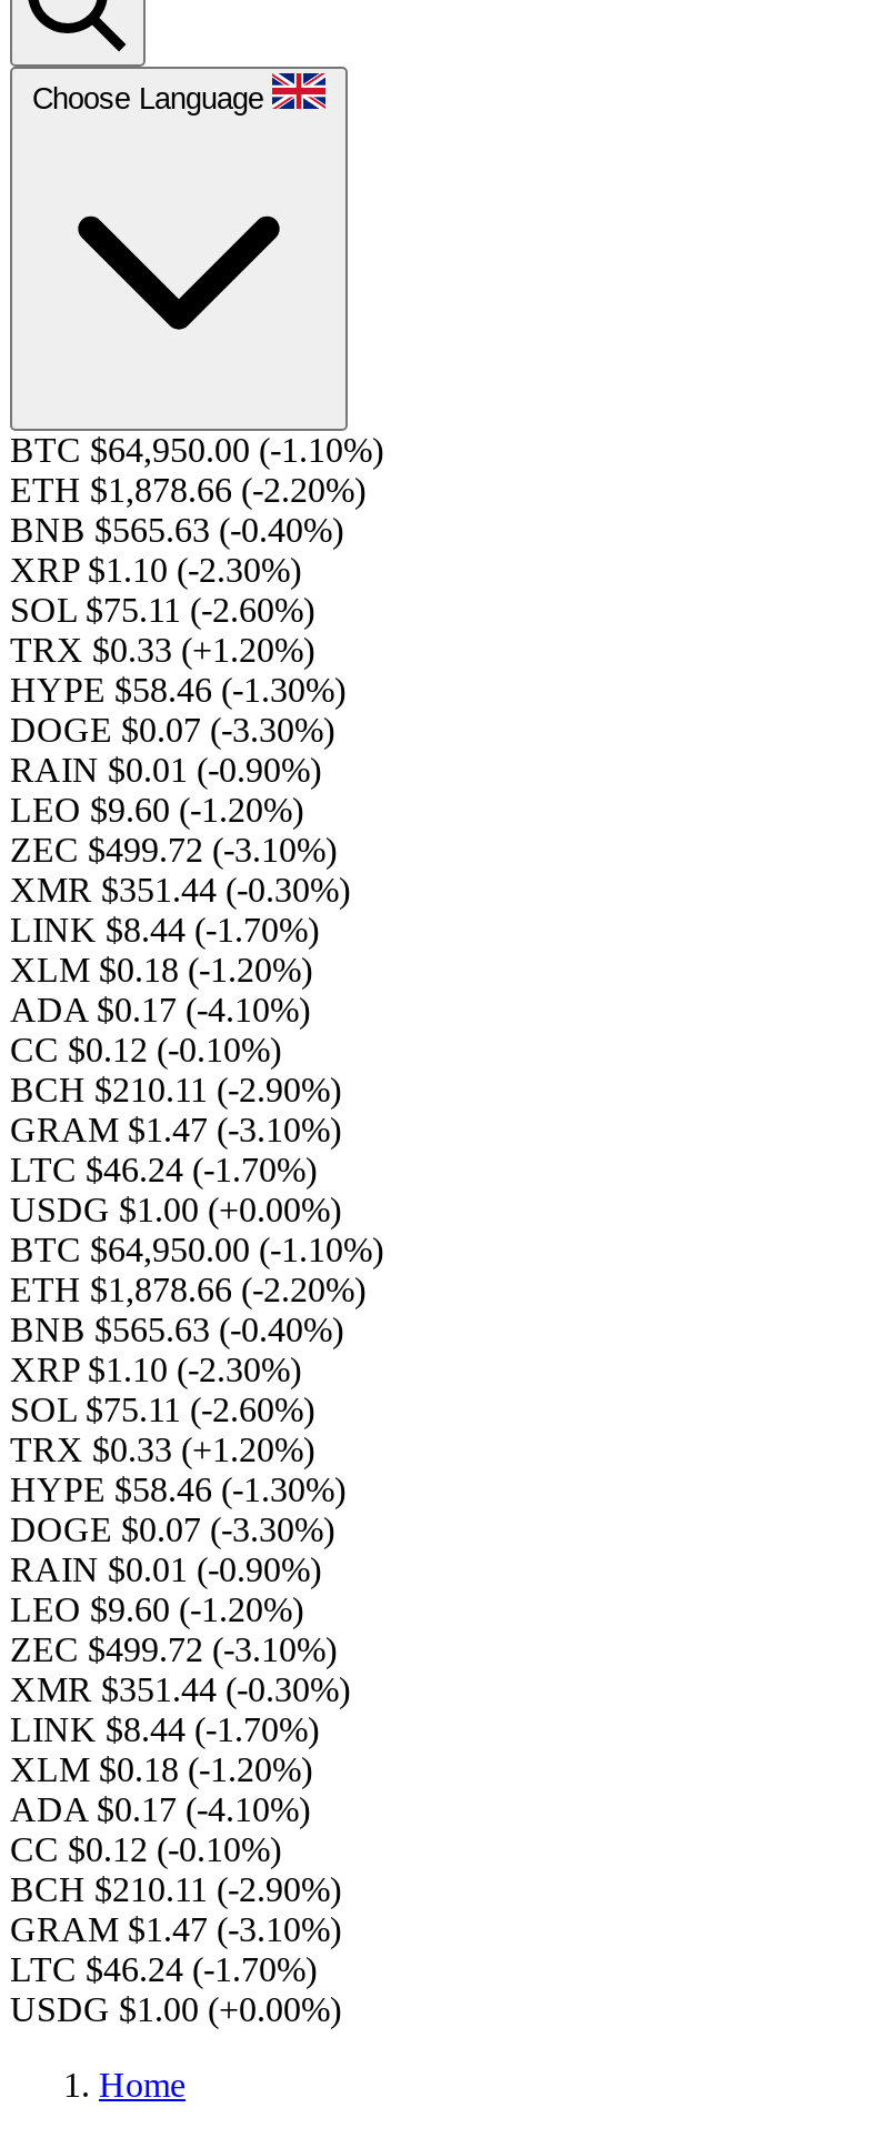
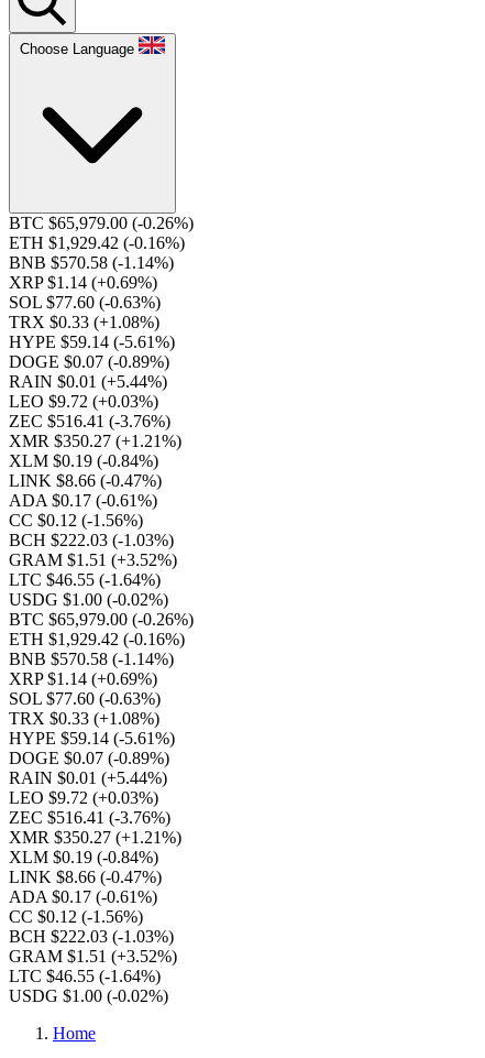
- BTC $64,950.00(-1.10%)
- ETH $1,878.66 (-2.20%)
- BNB $565.63 (-0.40%)
- XRP $1.10 (-2.30%)
- SOL $75.11 (-2.60%)
- TRX $0.33 (+1.20%)
- HYPE $58.46 (-1.30%)
- DOGE $0.07 (-3.30%)
- RAIN $0.01 (-0.90%)
- LEO $9.60 (-1.20%)
- ZEC $499.72 (-3.10%)
- XMR $351.44(-0.30%)
- LINK $8.44 (-1.70%)
- XLM $0.18 (-1.20%)
- ADA $0.17 (-4.10%)
- CC $0.12 (-0.10%)
- BCH $210.11 (-2.90%)
- GRAM $1.47 (-3.10%)
- LTC $46.24 (-1.70%)
- USDG $1.00(+0.00%)
- BTC $64,950.00 (-1.10%)
- ETH $1,878.66 (-2.20%)
- BNB $565.63 (-0.40%)
- XRP $1.10 (-2.30%)
- SOL $75.11 (-2.60%)
- TRX $0.33 (+1.20%)
- HYPE $58.46 (-1.30%)
- DOGE $0.07 (-3.30%)
- RAIN $0.01 (-0.90%)
- LEO $9.60 (-1.20%)
- ZEC $499.72 (-3.10%)
- XMR $351.44(-0.30%)
- LINK $8.44 (-1.70%)
- XLM $0.18 (-1.20%)
- ADA $0.17 (-4.10%)
- CC $0.12 (-0.10%)
- BCH $210.11 (-2.90%)
- GRAM $1.47 (-3.10%)
- LTC $46.24 (-1.70%)
- USDG $1.00(+0.00%)
+ BTC $65,979.00(-0.26%)
+ ETH $1,929.42 (-0.16%)
+ BNB $570.58 (-1.14%)
+ XRP $1.14 (+0.69%)
+ SOL $77.60 (-0.63%)
+ TRX $0.33 (+1.08%)
+ HYPE $59.14 (-5.61%)
+ DOGE $0.07 (-0.89%)
+ RAIN $0.01 (+5.44%)
+ LEO $9.72 (+0.03%)
+ ZEC $516.41 (-3.76%)
+ XMR $350.27(+1.21%)
+ XLM $0.19 (-0.84%)
+ LINK $8.66 (-0.47%)
+ ADA $0.17 (-0.61%)
+ CC $0.12 (-1.56%)
+ BCH $222.03 (-1.03%)
+ GRAM $1.51 (+3.52%)
+ LTC $46.55 (-1.64%)
+ USDG $1.00(-0.02%)
+ BTC $65,979.00 (-0.26%)
+ ETH $1,929.42 (-0.16%)
+ BNB $570.58 (-1.14%)
+ XRP $1.14 (+0.69%)
+ SOL $77.60 (-0.63%)
+ TRX $0.33 (+1.08%)
+ HYPE $59.14 (-5.61%)
+ DOGE $0.07 (-0.89%)
+ RAIN $0.01 (+5.44%)
+ LEO $9.72 (+0.03%)
+ ZEC $516.41 (-3.76%)
+ XMR $350.27(+1.21%)
+ XLM $0.19 (-0.84%)
+ LINK $8.66 (-0.47%)
+ ADA $0.17 (-0.61%)
+ CC $0.12 (-1.56%)
+ BCH $222.03 (-1.03%)
+ GRAM $1.51 (+3.52%)
+ LTC $46.55 (-1.64%)
+ USDG $1.00(-0.02%)
